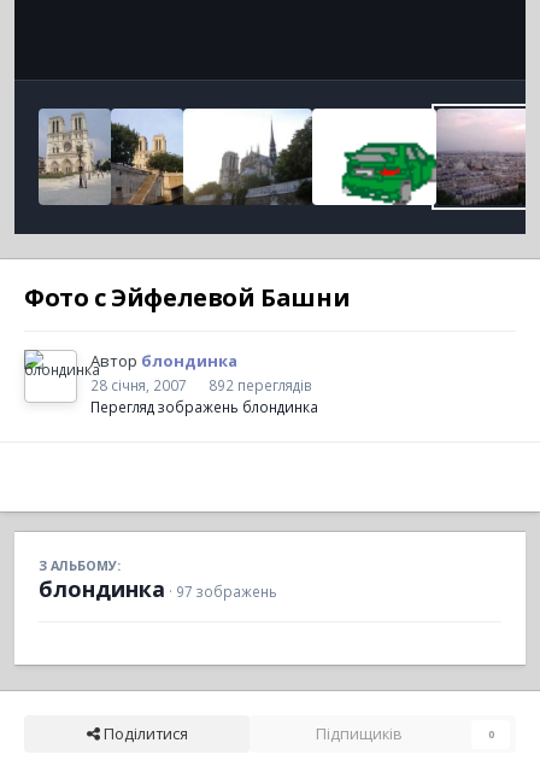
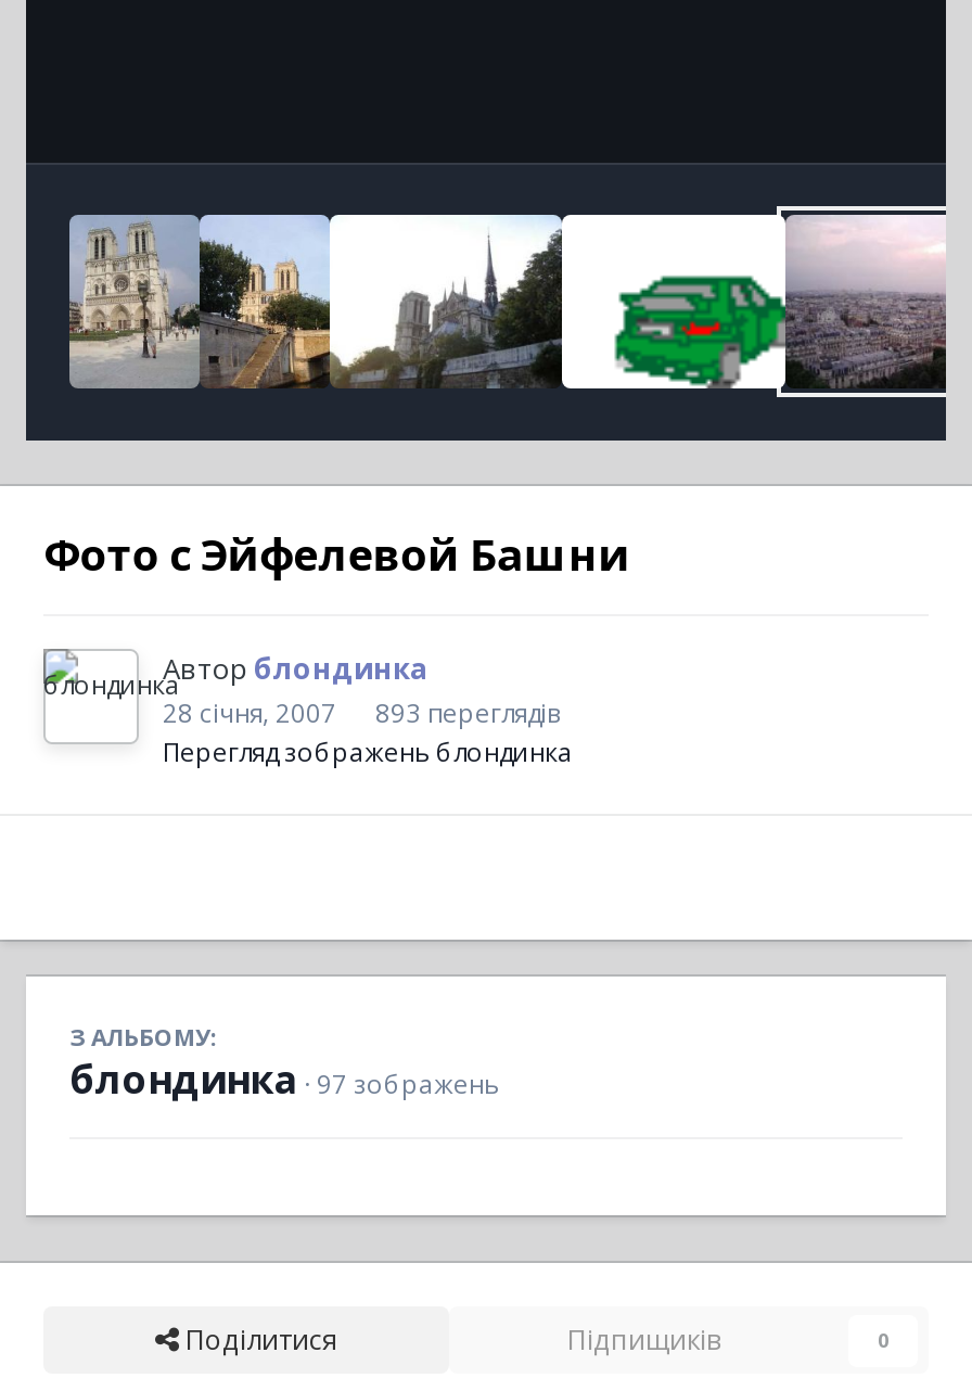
- 28 січня, 2007 892 переглядів
+ 28 січня, 2007 893 переглядів
